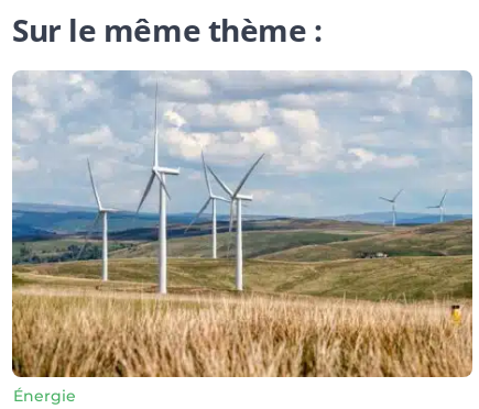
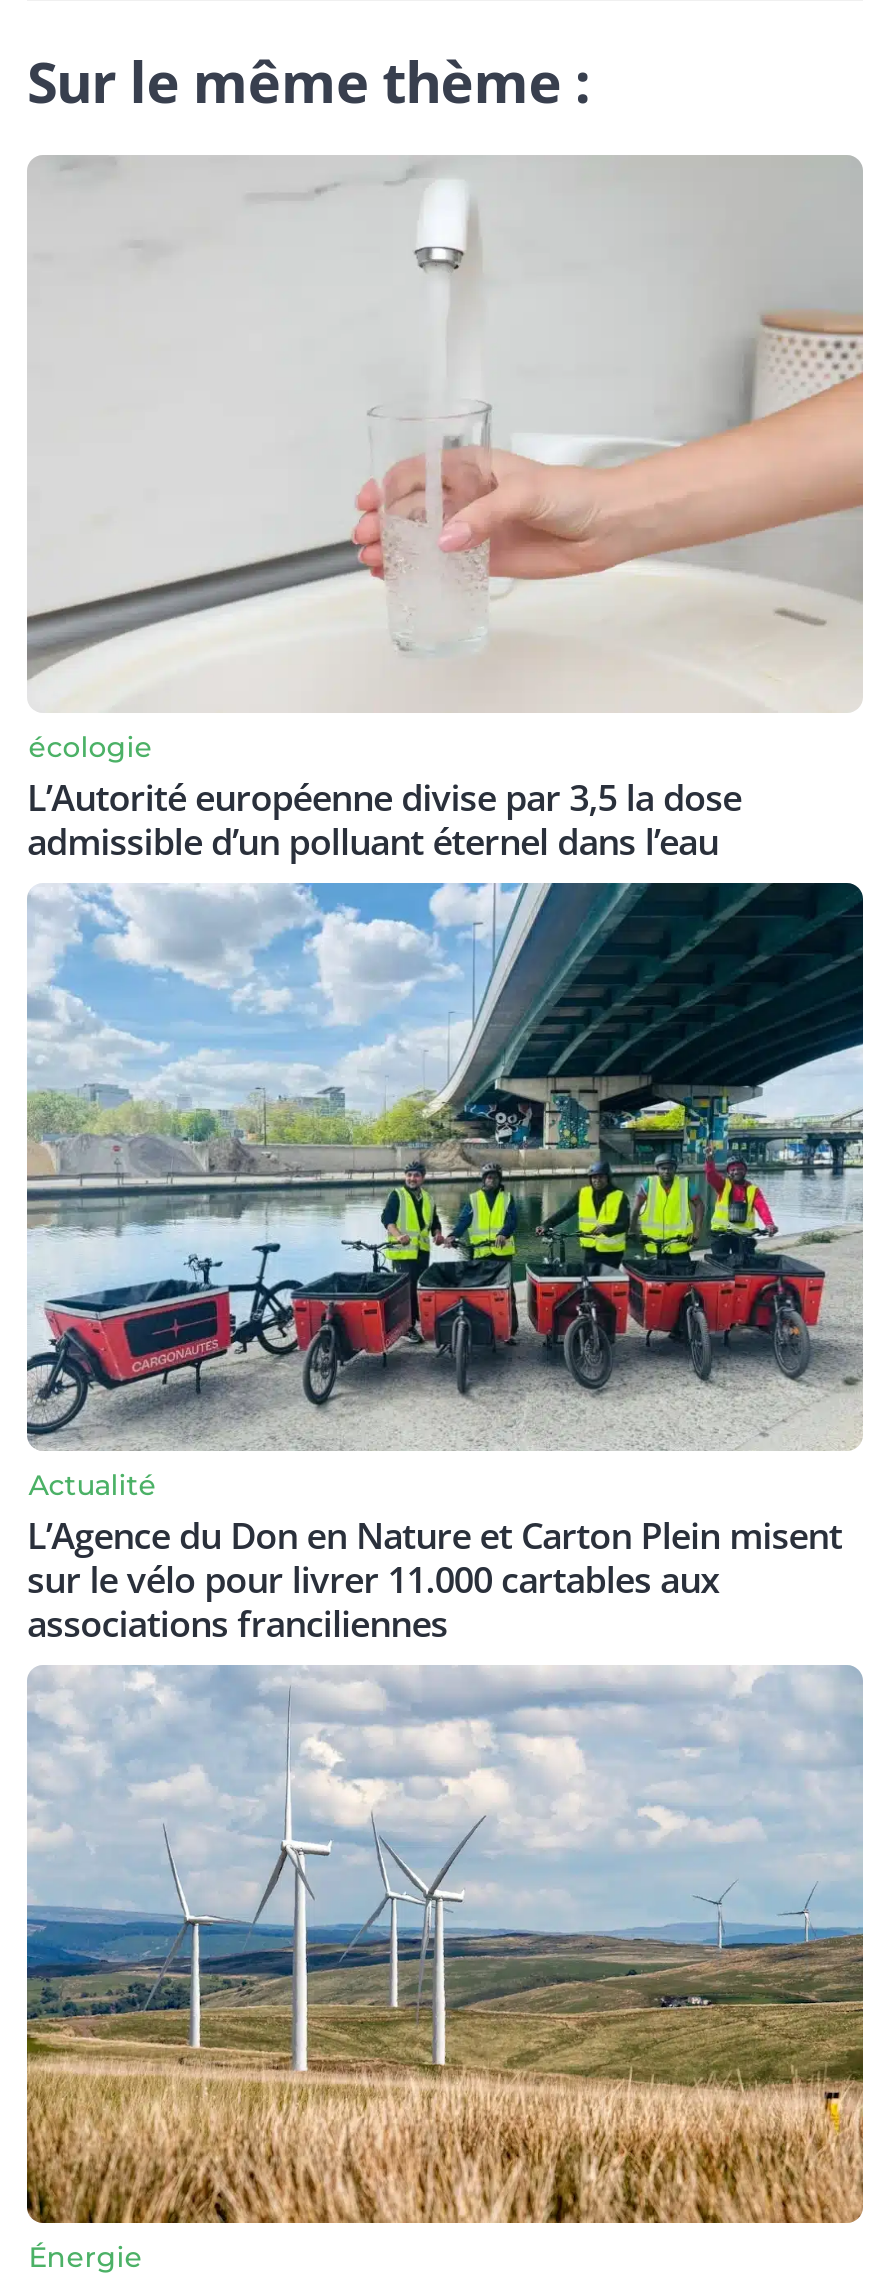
+ [image]
+ Actualité
+ L’Agence du Don en Nature et Carton Plein misent
+ sur le vélo pour livrer 11.000 cartables aux
+ associations franciliennes

+ [image]
+ écologie
+ L’Autorité européenne divise par 3,5 la dose
+ admissible d’un polluant éternel dans l’eau
